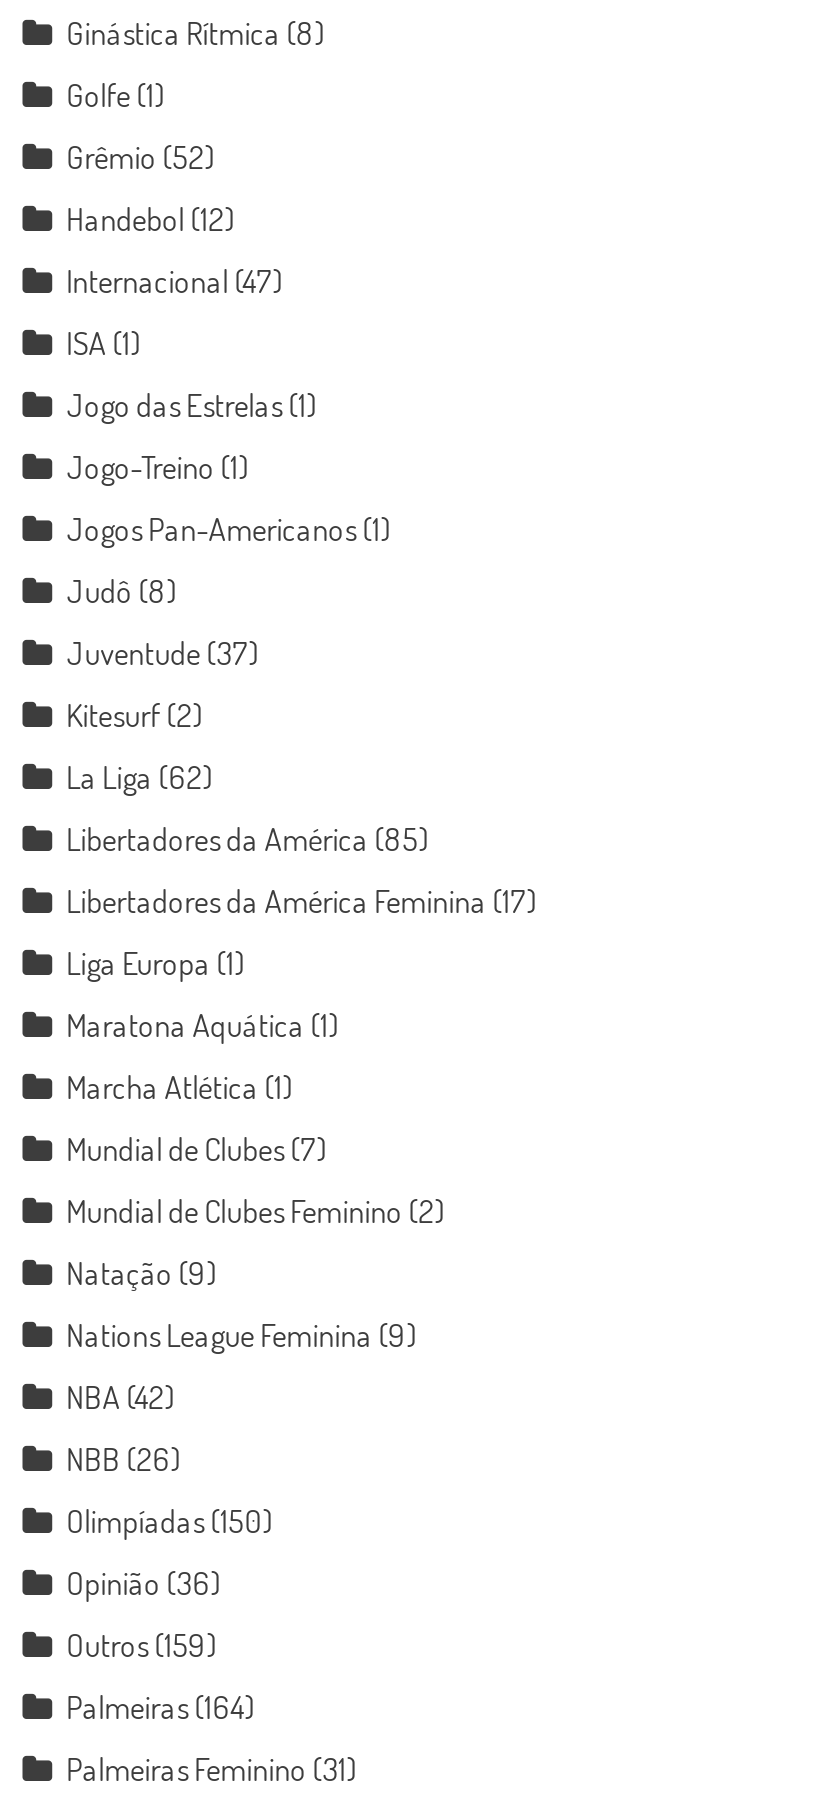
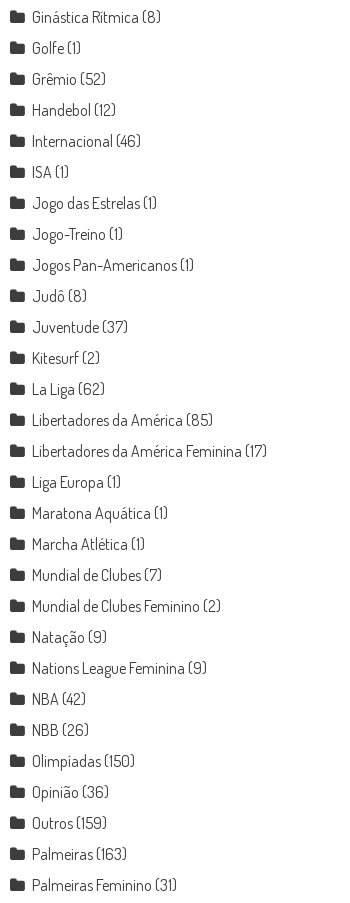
- Internacional (47)
+ Internacional (46)

- Palmeiras (164)
+ Palmeiras (163)
